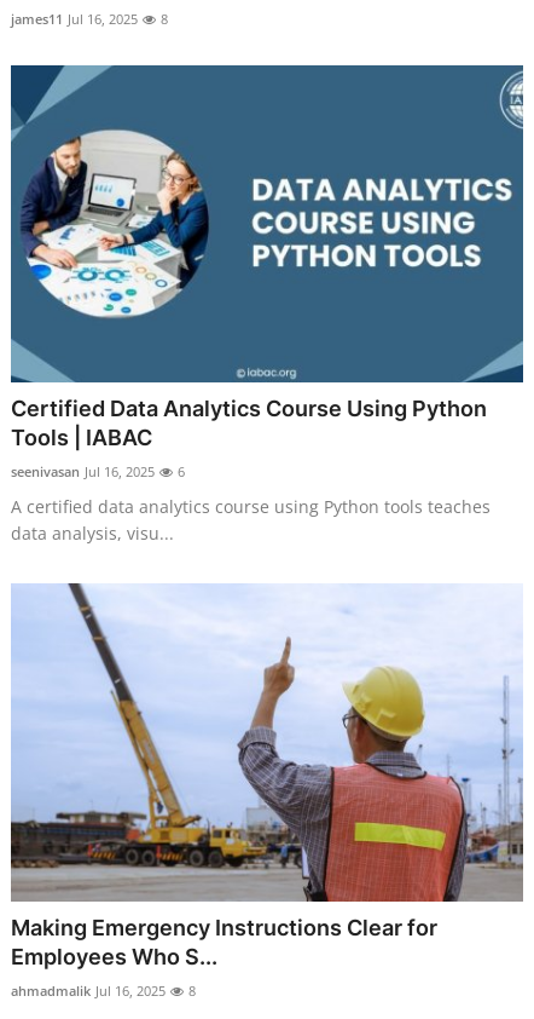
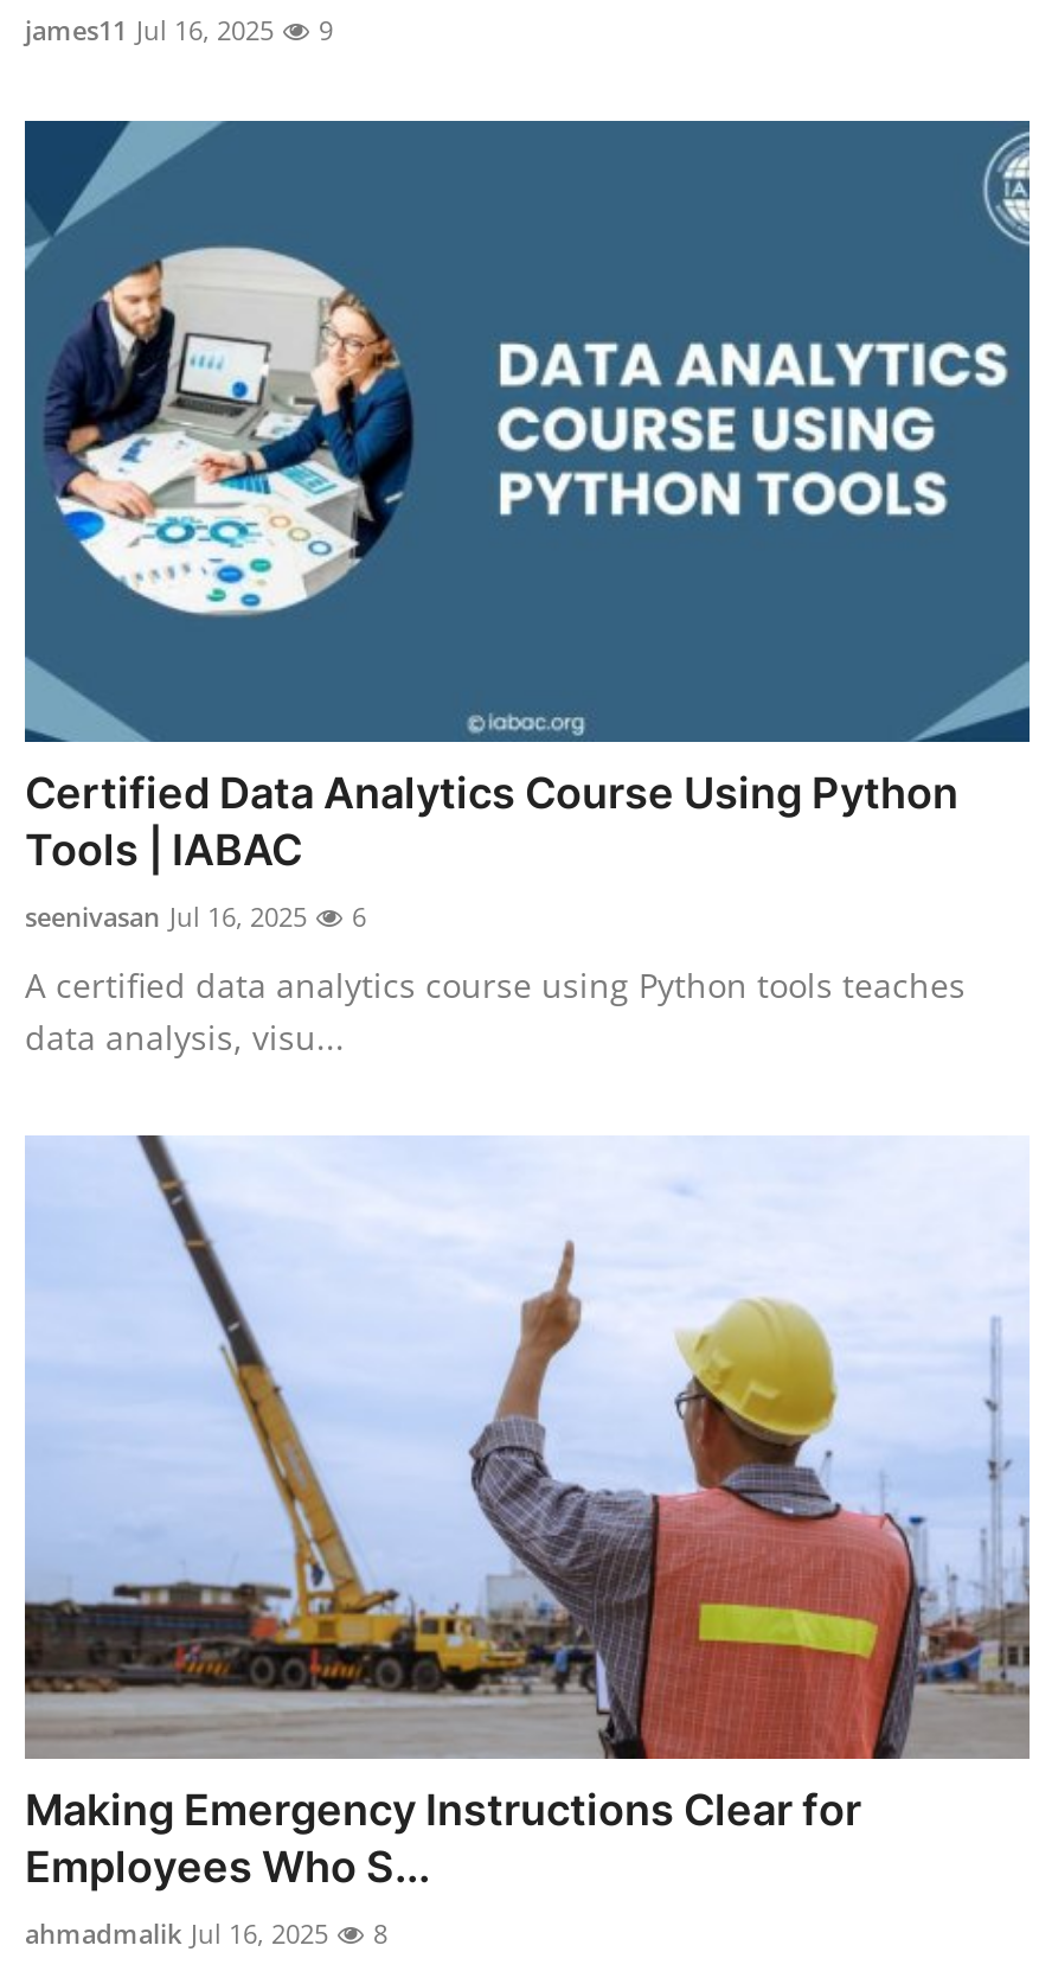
- james11 Jul 16, 2025 8
+ james11 Jul 16, 2025 9
